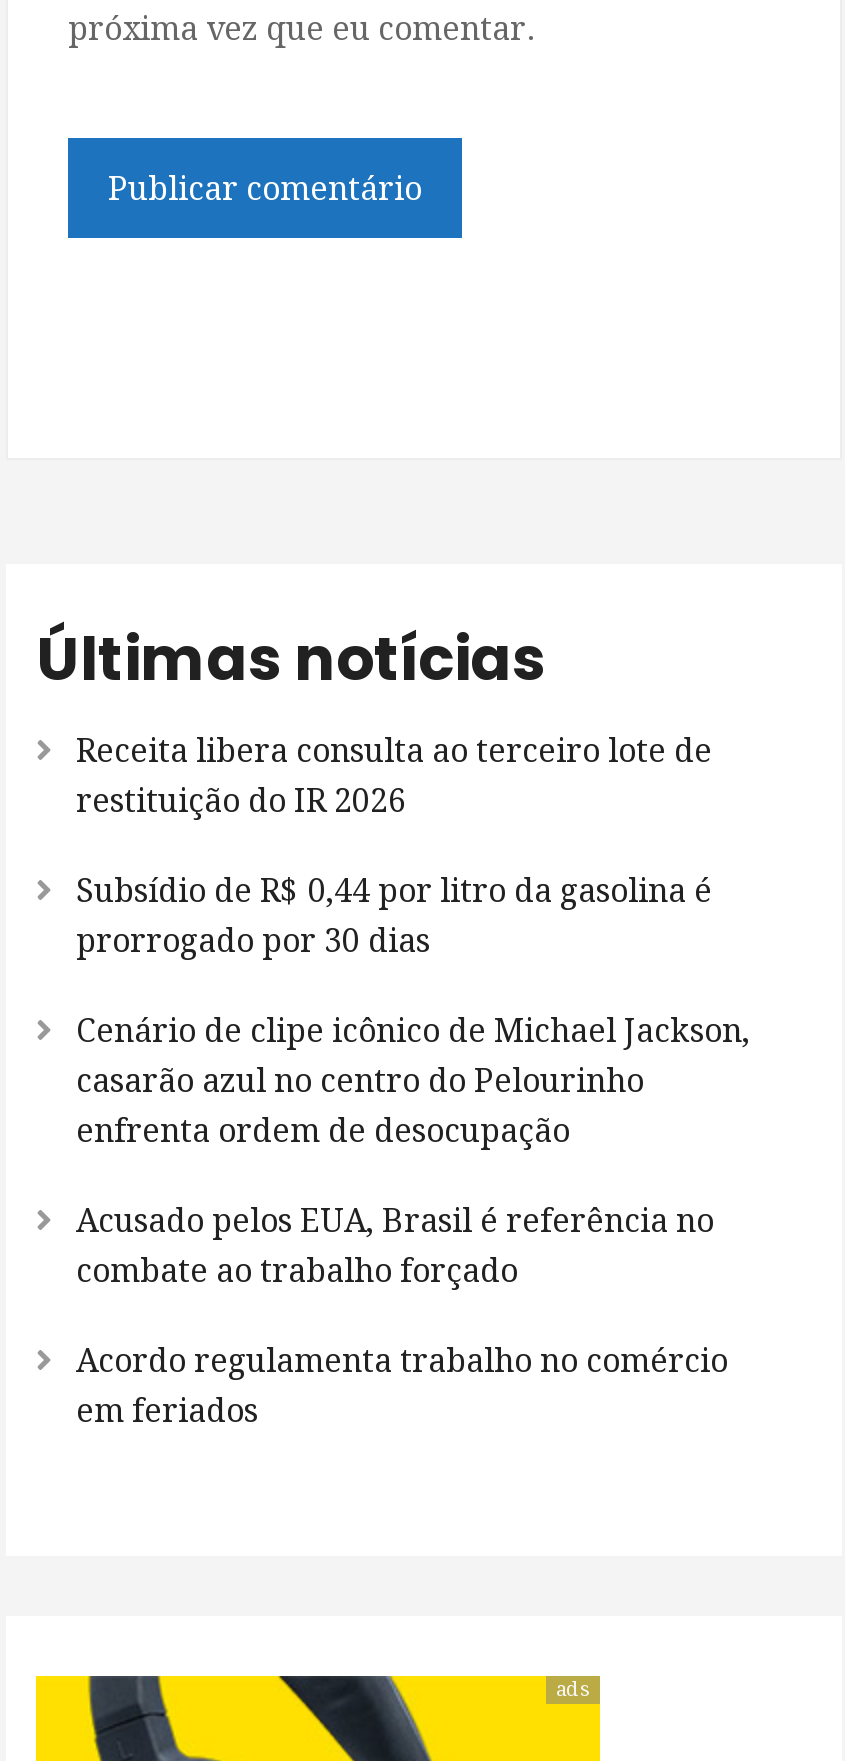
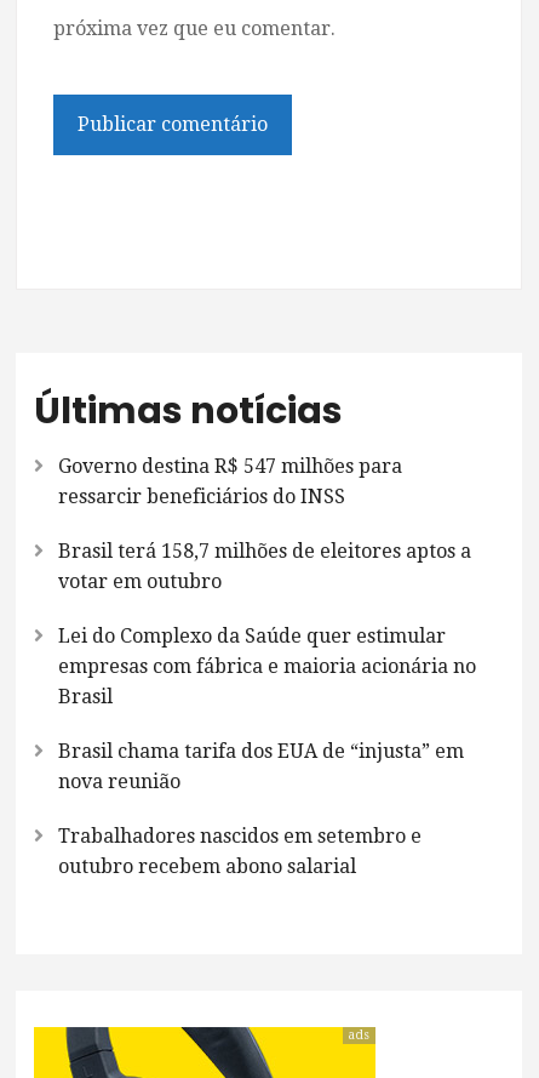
- Receita libera consulta ao terceiro lote de
- restituição do IR 2026
+ Governo destina R$ 547 milhões para
+ ressarcir beneficiários do INSS

- Subsídio de R$ 0,44 por litro da gasolina é
- prorrogado por 30 dias
+ Brasil terá 158,7 milhões de eleitores aptos a
+ votar em outubro

- Cenário de clipe icônico de Michael Jackson,
- casarão azul no centro do Pelourinho
- enfrenta ordem de desocupação
+ Lei do Complexo da Saúde quer estimular
+ empresas com fábrica e maioria acionária no
+ Brasil

- Acusado pelos EUA, Brasil é referência no
- combate ao trabalho forçado
+ Brasil chama tarifa dos EUA de “injusta” em
+ nova reunião

- Acordo regulamenta trabalho no comércio
- em feriados
+ Trabalhadores nascidos em setembro e
+ outubro recebem abono salarial
